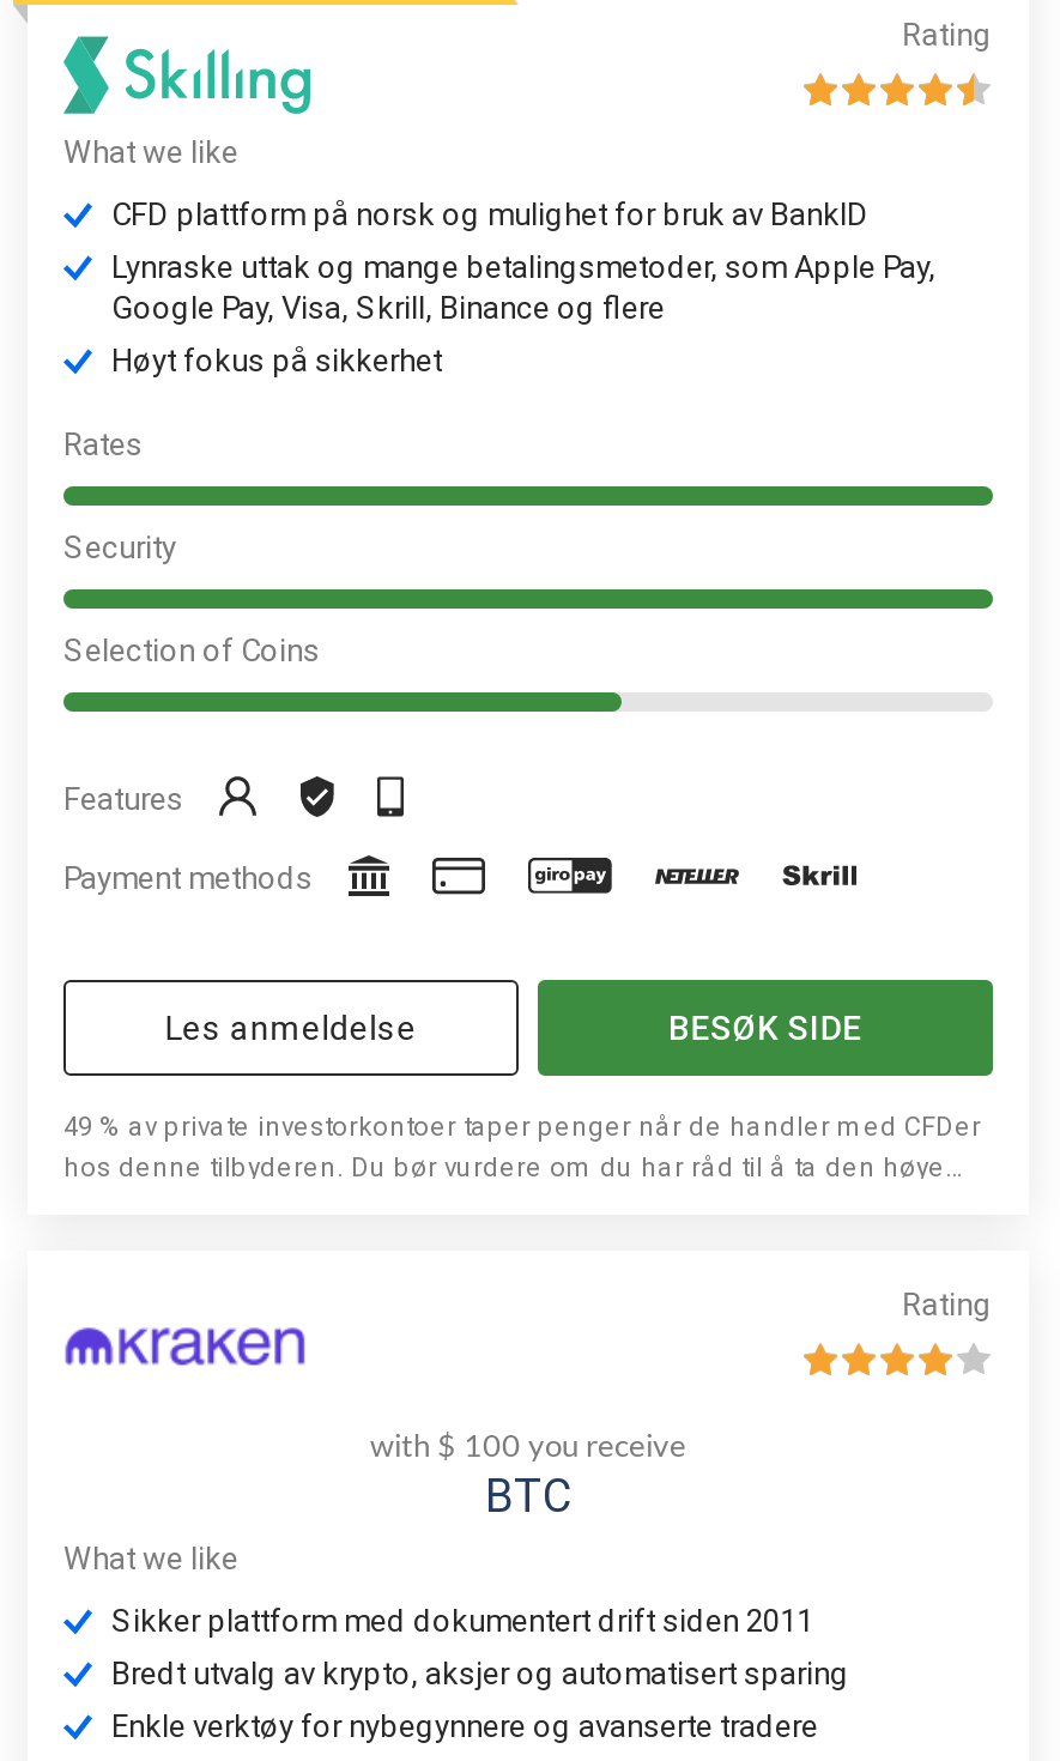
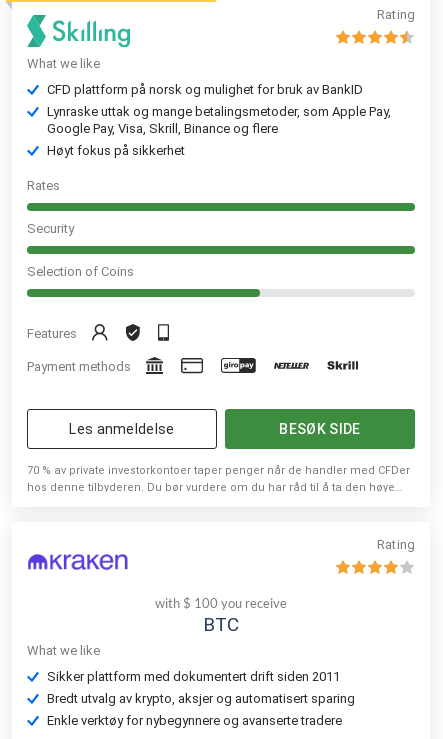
- 49 % av private investorkontoer taper penger når de handler med CFDer
+ 70 % av private investorkontoer taper penger når de handler med CFDer
